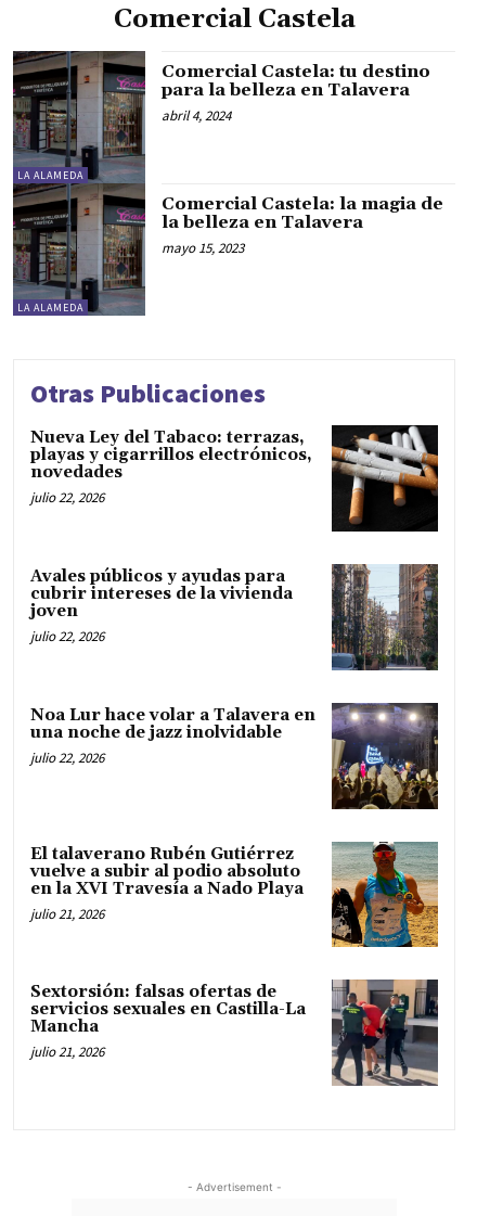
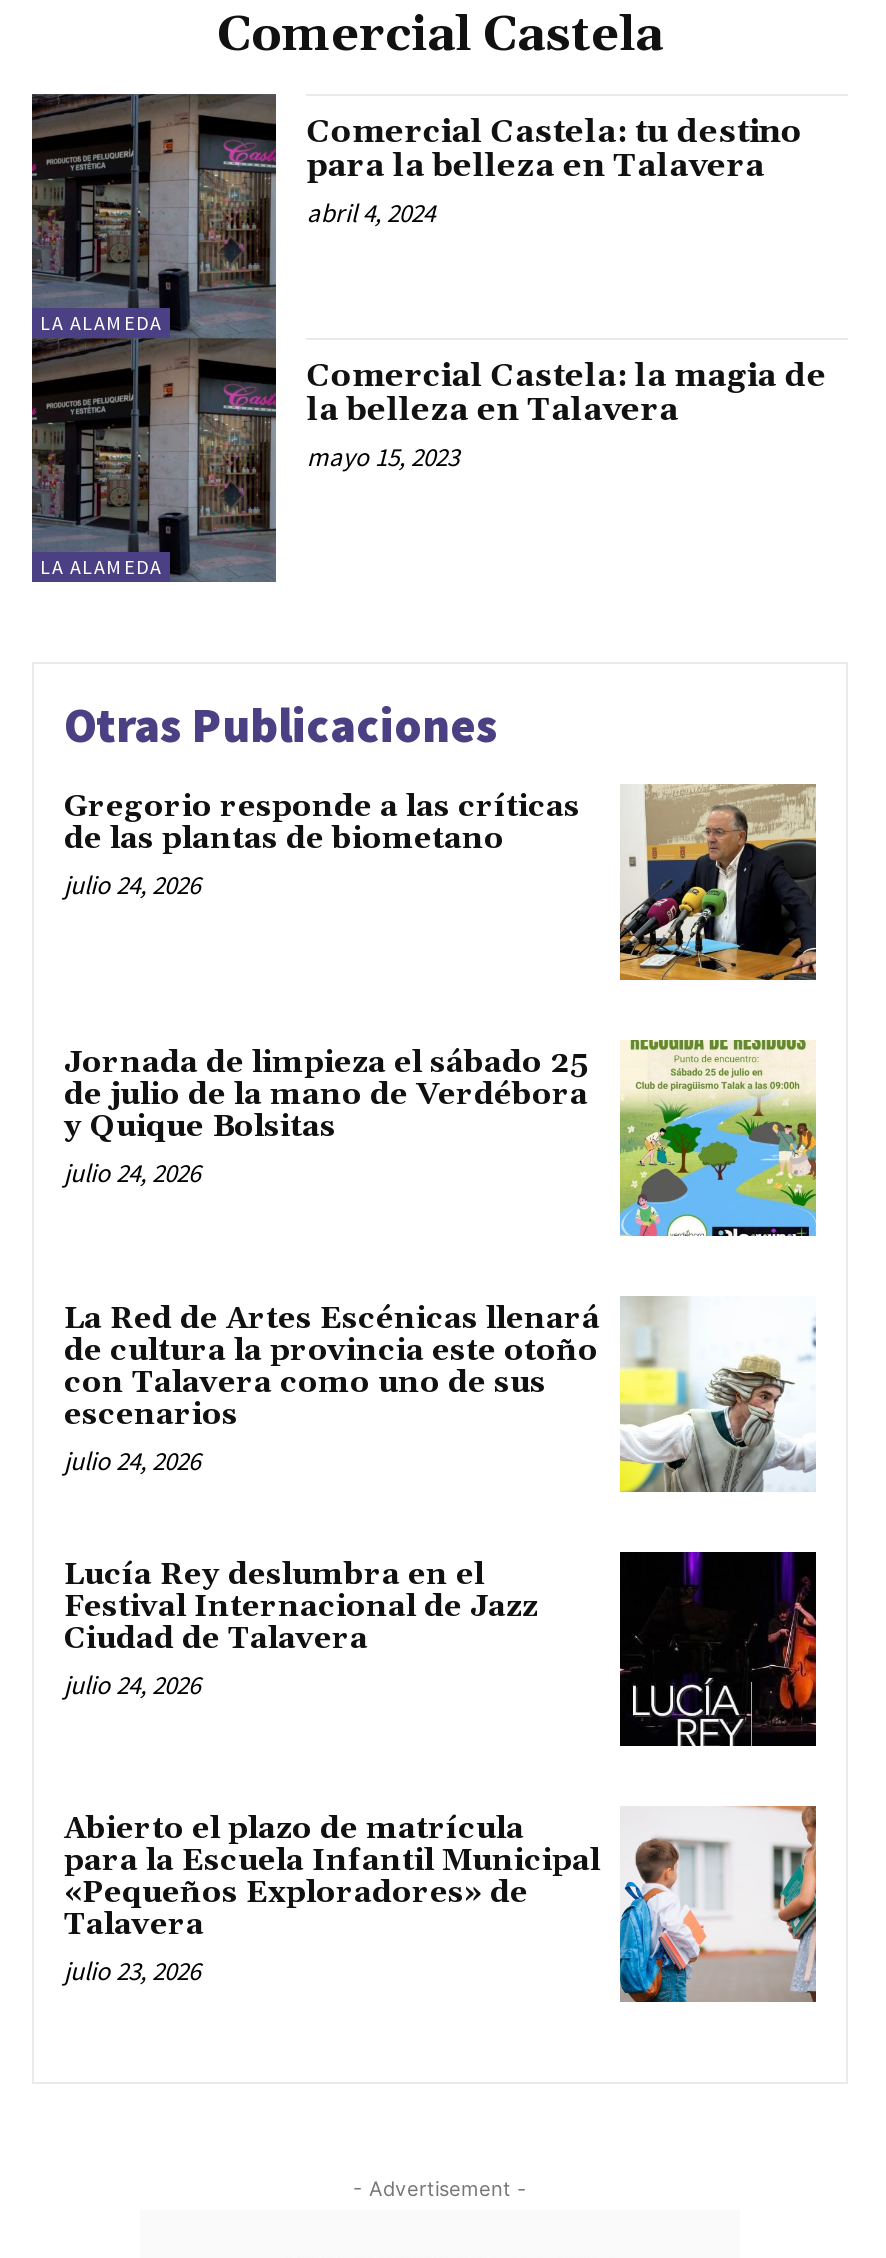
- [image]
- Nueva Ley del Tabaco: terrazas,
- playas y cigarrillos electrónicos,
- novedades
- julio 22, 2026
+ [image]
+ Gregorio responde a las críticas
+ de las plantas de biometano
+ julio 24, 2026

- [image]
- Avales públicos y ayudas para
- cubrir intereses de la vivienda
- joven
- julio 22, 2026
+ [image]
+ Jornada de limpieza el sábado 25
+ de julio de la mano de Verdébora
+ y Quique Bolsitas
+ julio 24, 2026

- [image]
- Noa Lur hace volar a Talavera en
- una noche de jazz inolvidable
- julio 22, 2026
+ [image]
+ La Red de Artes Escénicas llenará
+ de cultura la provincia este otoño
+ con Talavera como uno de sus
+ escenarios
+ julio 24, 2026

- [image]
- El talaverano Rubén Gutiérrez
- vuelve a subir al podio absoluto
- en la XVI Travesía a Nado Playa
- julio 21, 2026
+ [image]
+ Lucía Rey deslumbra en el
+ Festival Internacional de Jazz
+ Ciudad de Talavera
+ julio 24, 2026

- [image]
- Sextorsión: falsas ofertas de
- servicios sexuales en Castilla-La
- Mancha
- julio 21, 2026
+ [image]
+ Abierto el plazo de matrícula
+ para la Escuela Infantil Municipal
+ «Pequeños Exploradores» de
+ Talavera
+ julio 23, 2026
